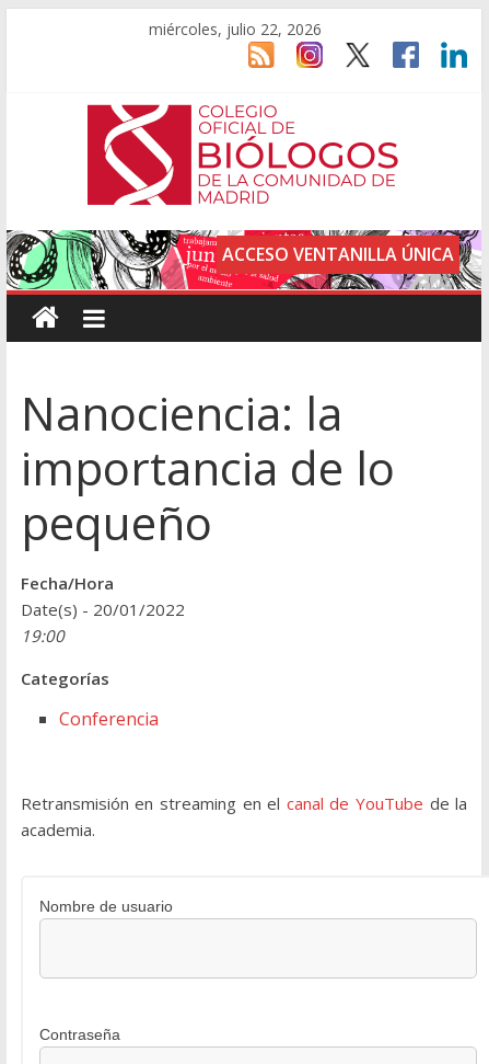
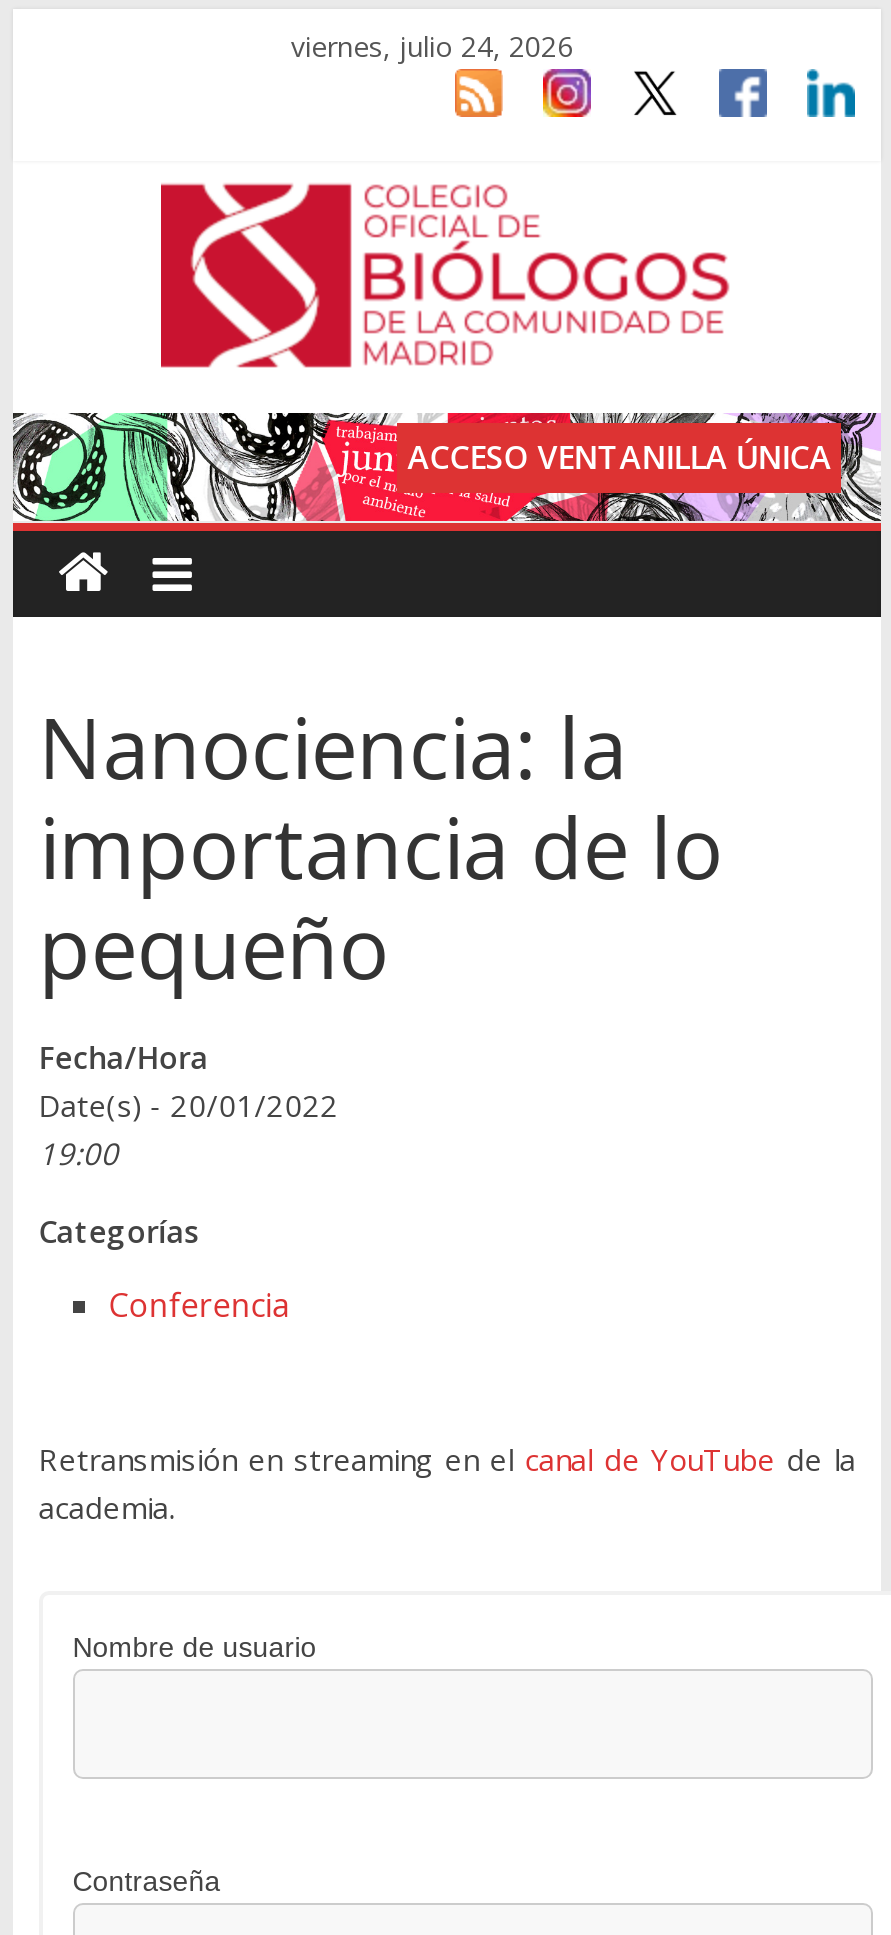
- miércoles, julio 22, 2026
+ viernes, julio 24, 2026
